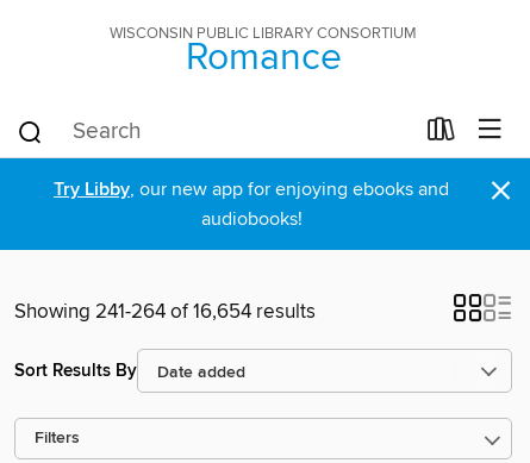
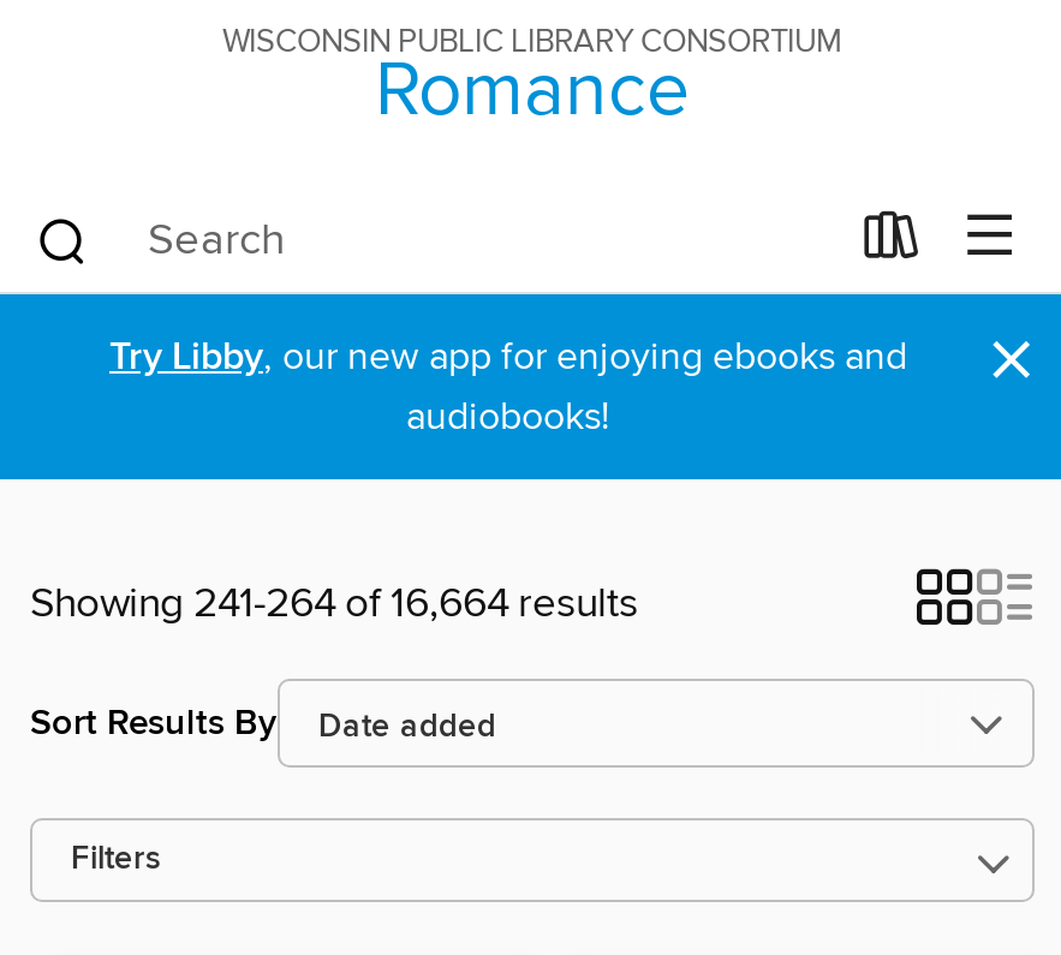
- Showing 241-264 of 16,654 results
+ Showing 241-264 of 16,664 results
